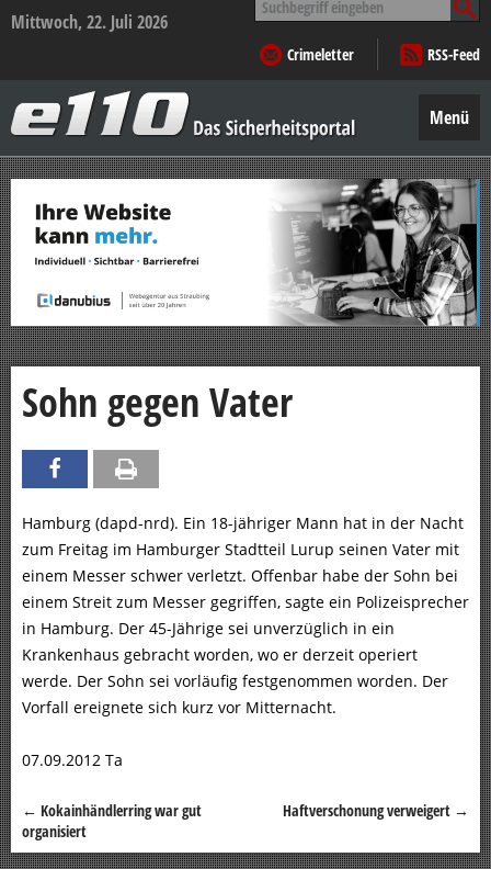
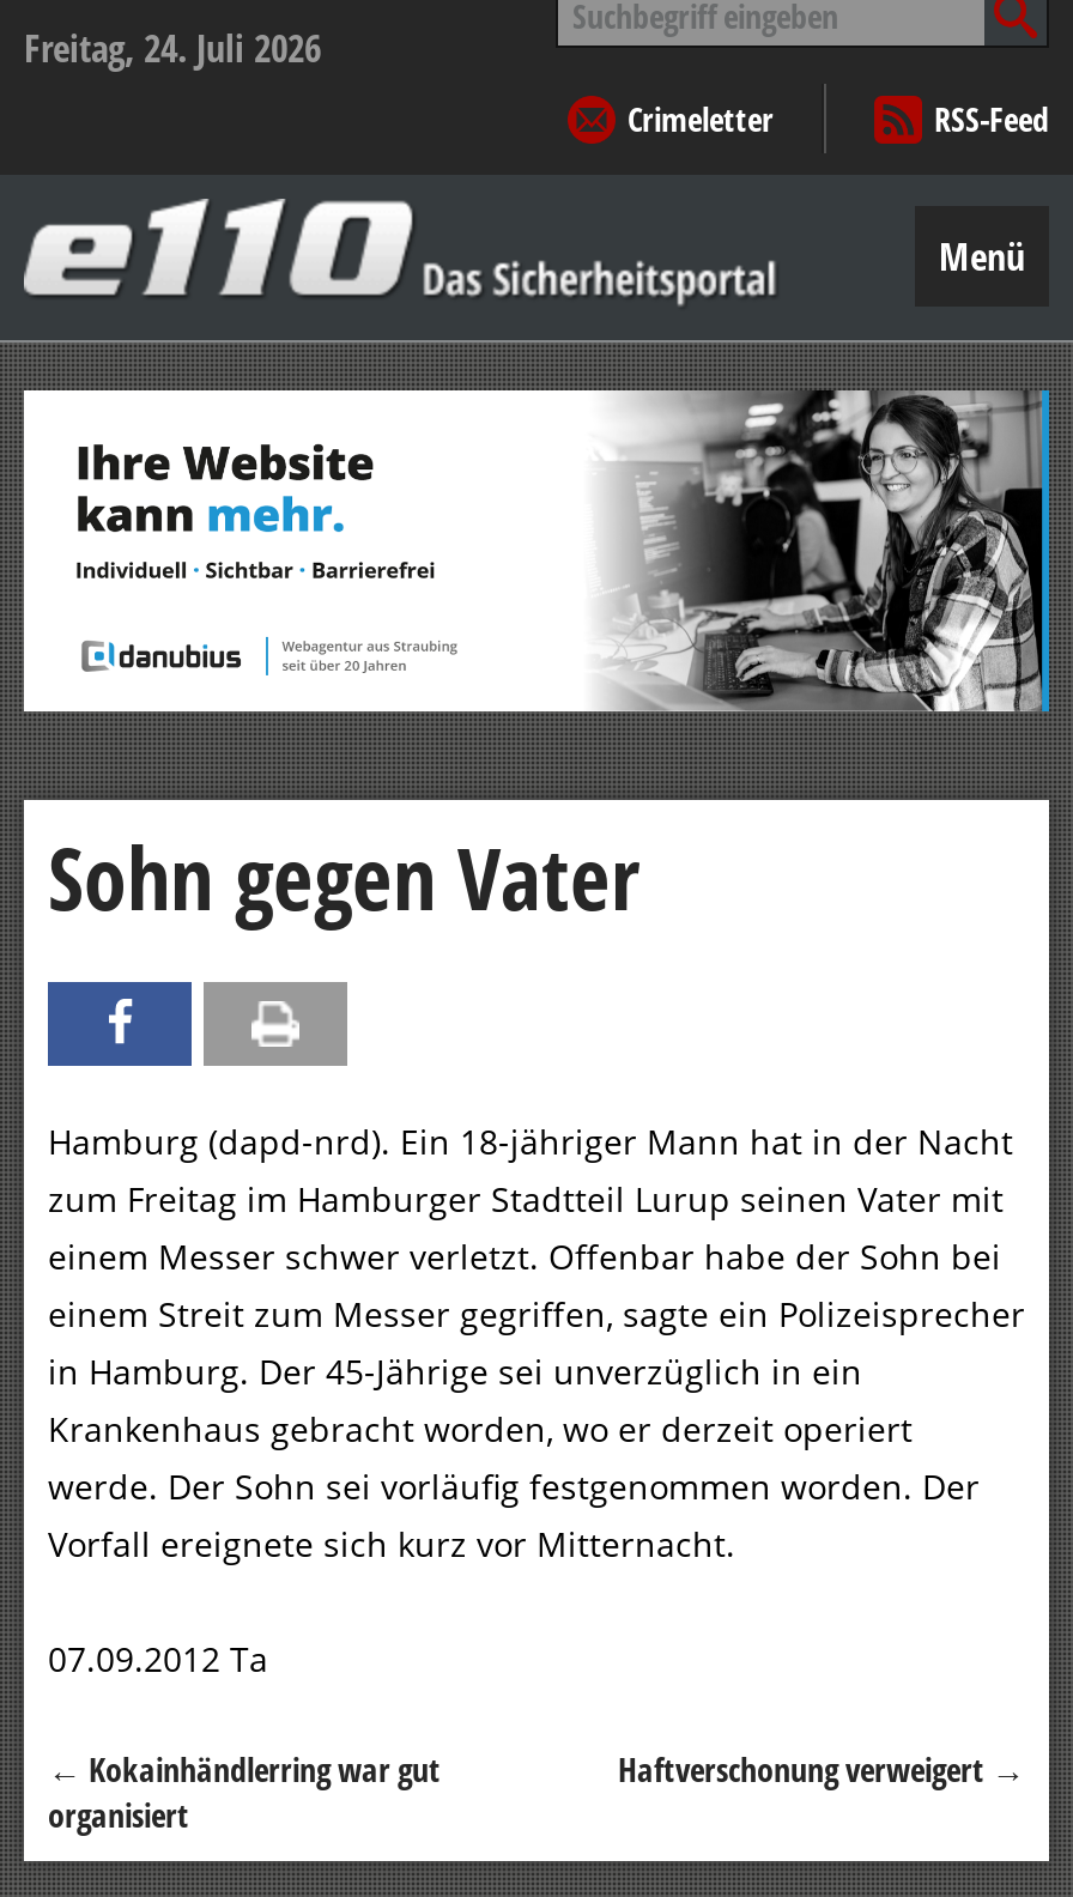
- Mittwoch, 22. Juli 2026
+ Freitag, 24. Juli 2026
